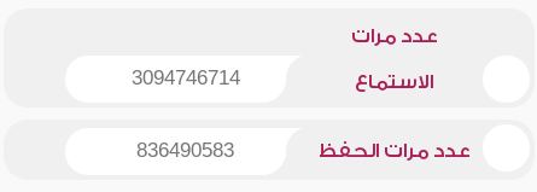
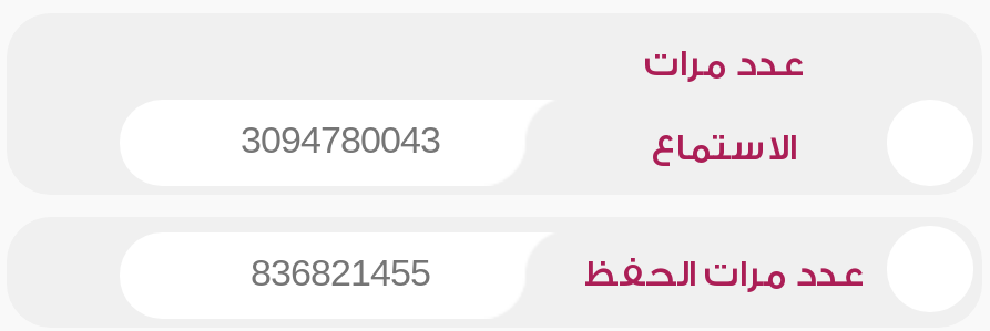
- 3094746714
+ 3094780043

- 836490583
+ 836821455
